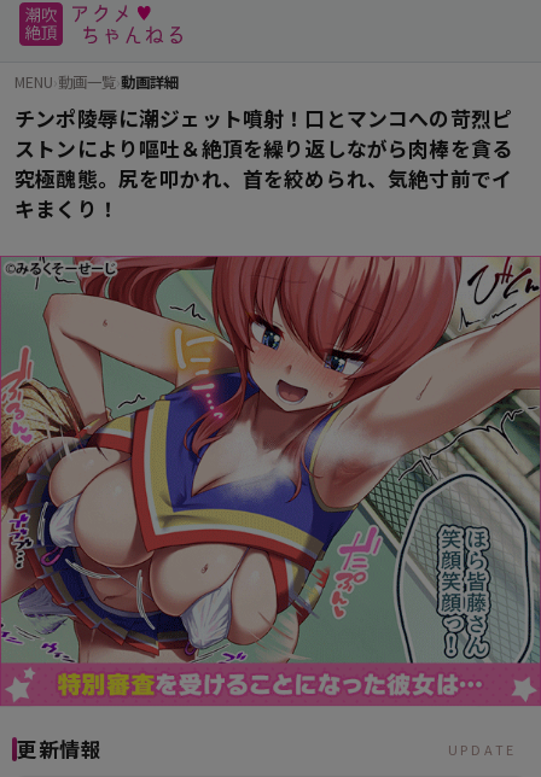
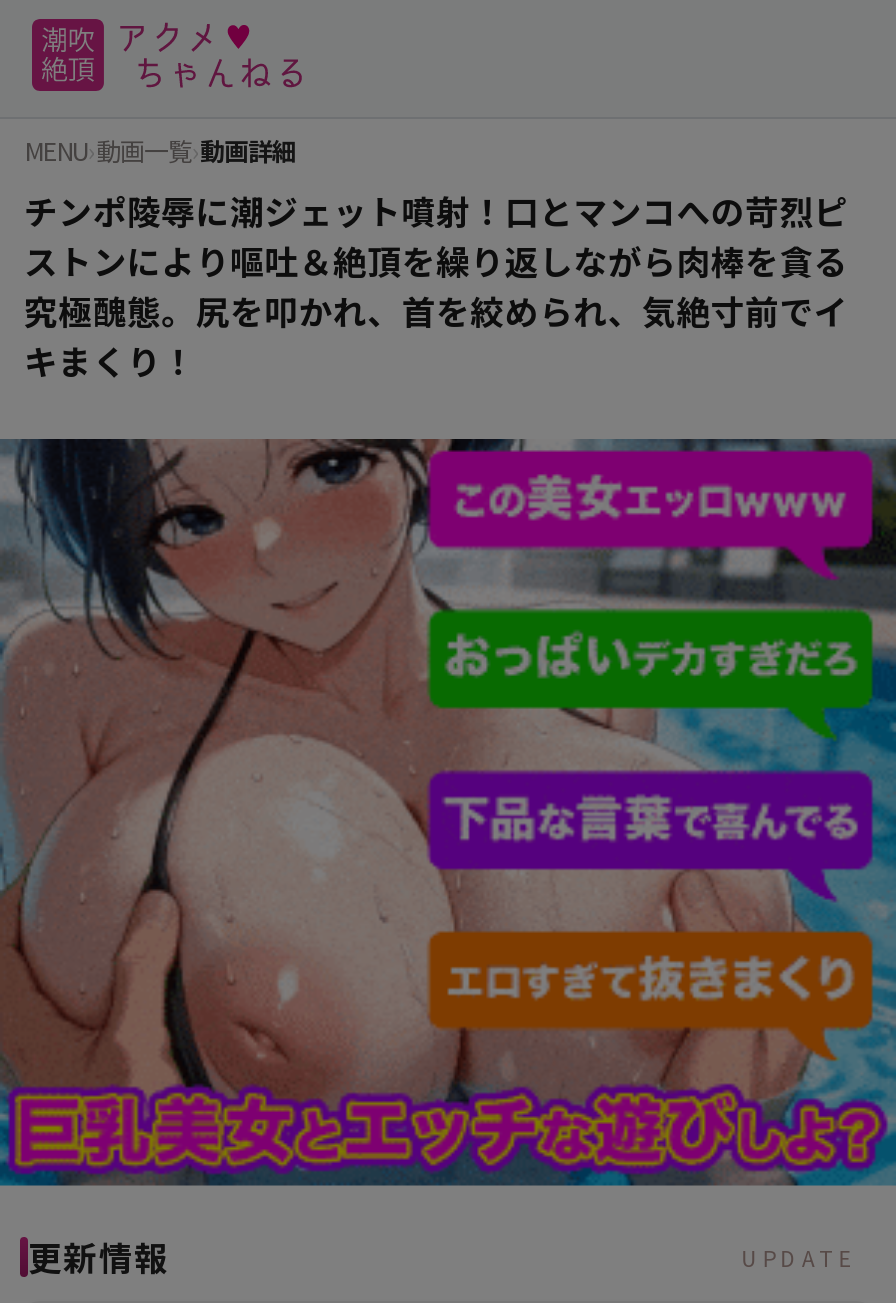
- [image]
+ [image]
